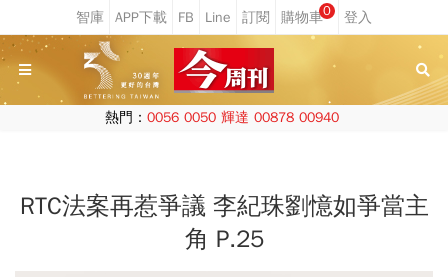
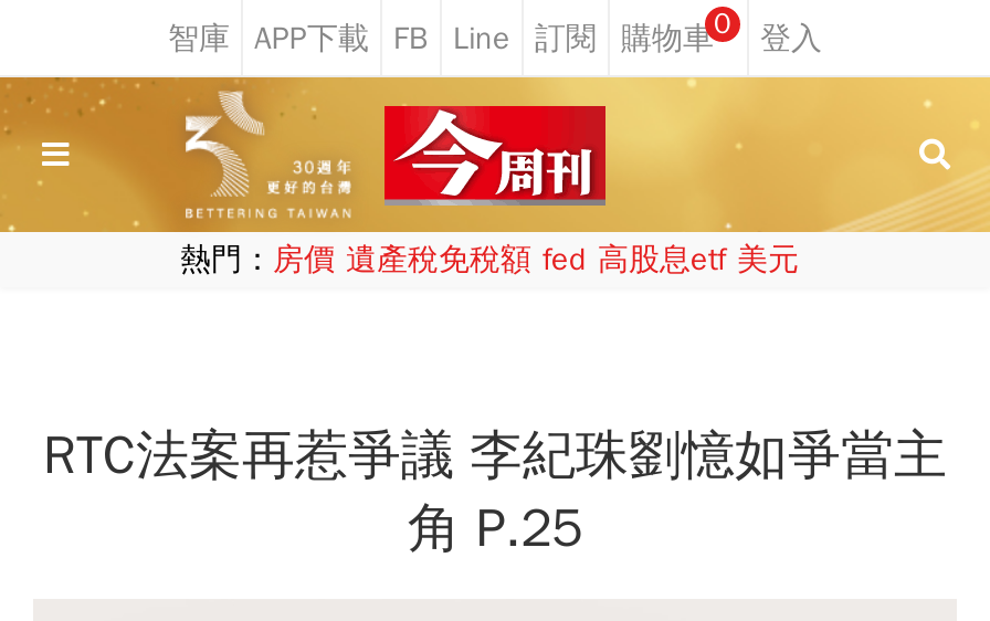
- 熱門：0056 0050 輝達 00878 00940
+ 熱門：房價 遺產稅免稅額 fed 高股息etf 美元
